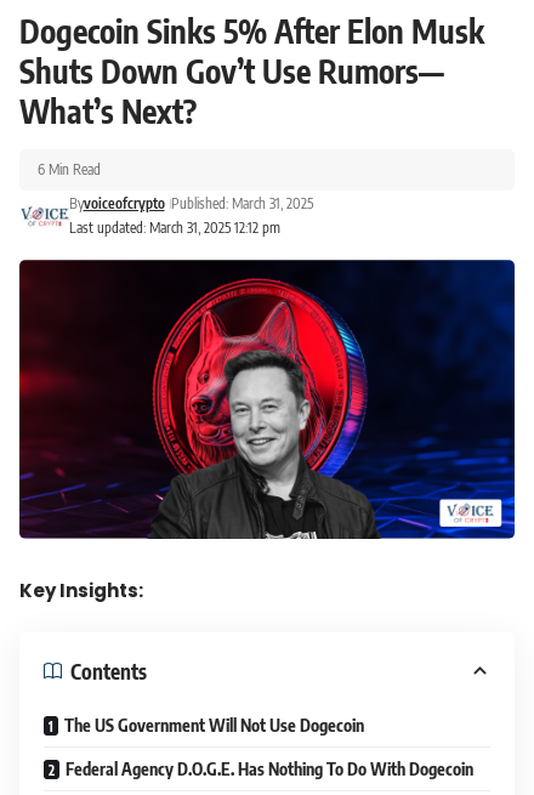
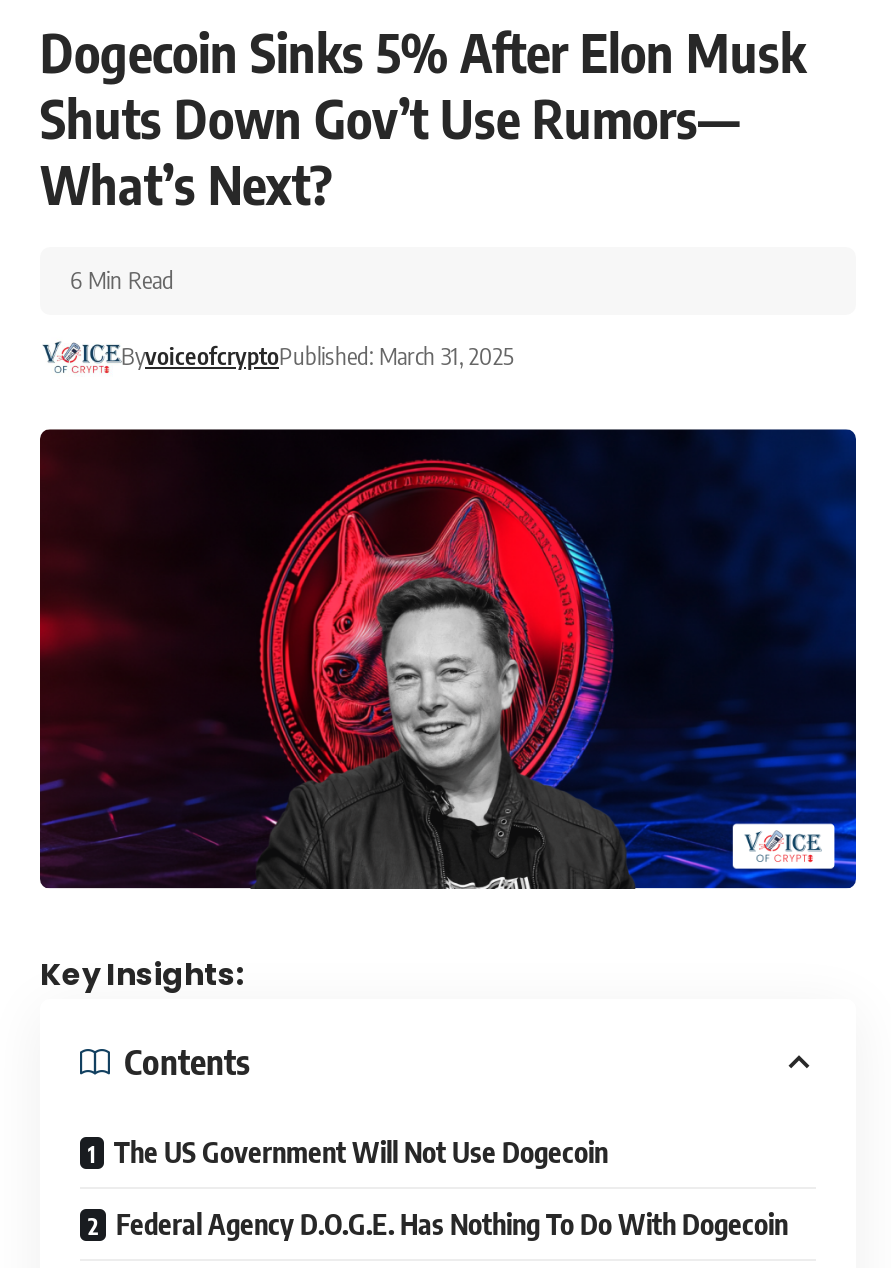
- Last updated: March 31, 2025 12:12 pm
